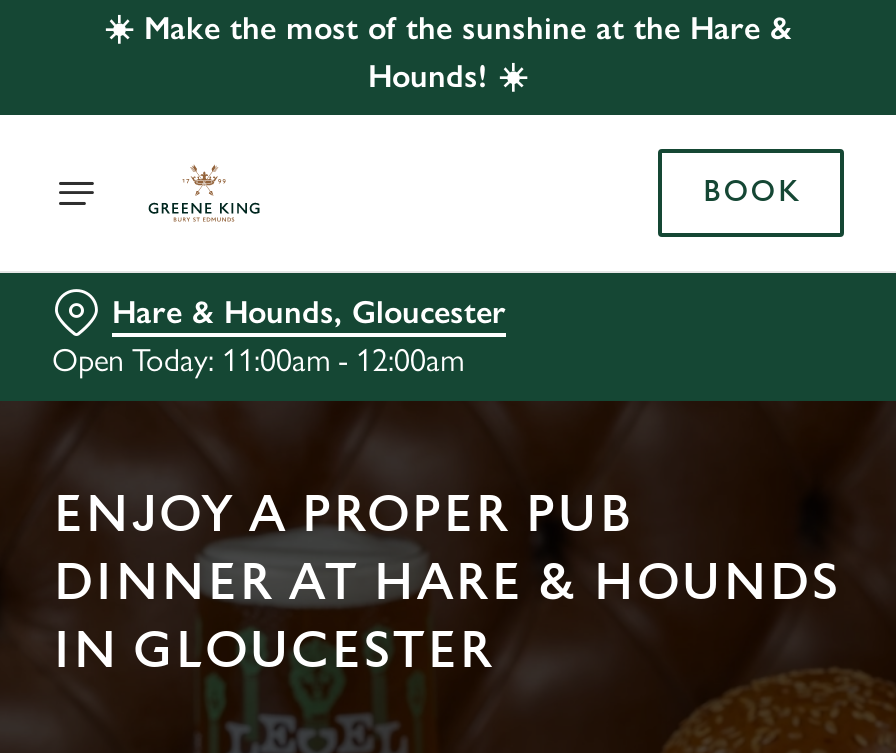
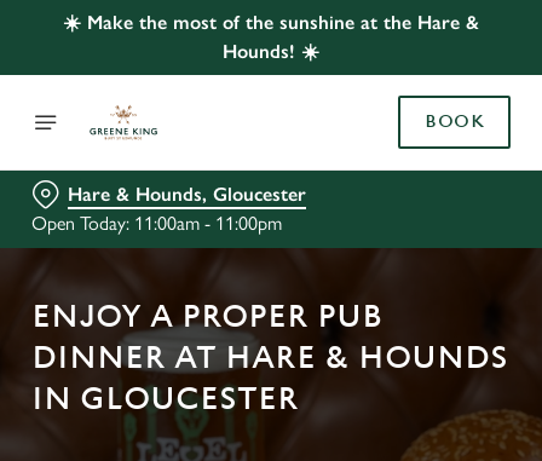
- Open Today: 11:00am - 12:00am
+ Open Today: 11:00am - 11:00pm
